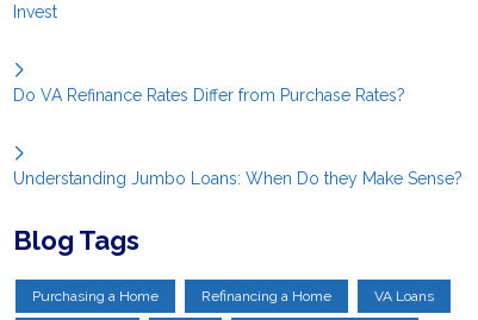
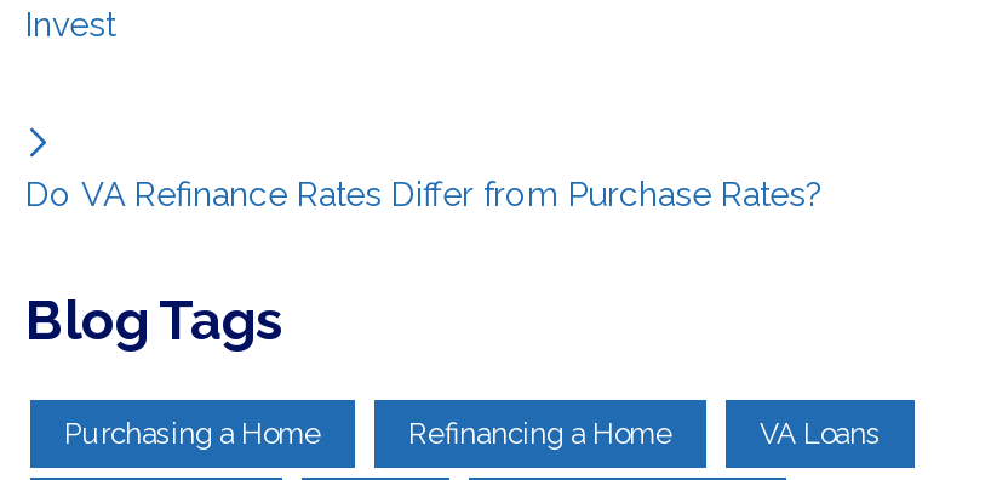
- Understanding Jumbo Loans: When Do they Make Sense?
